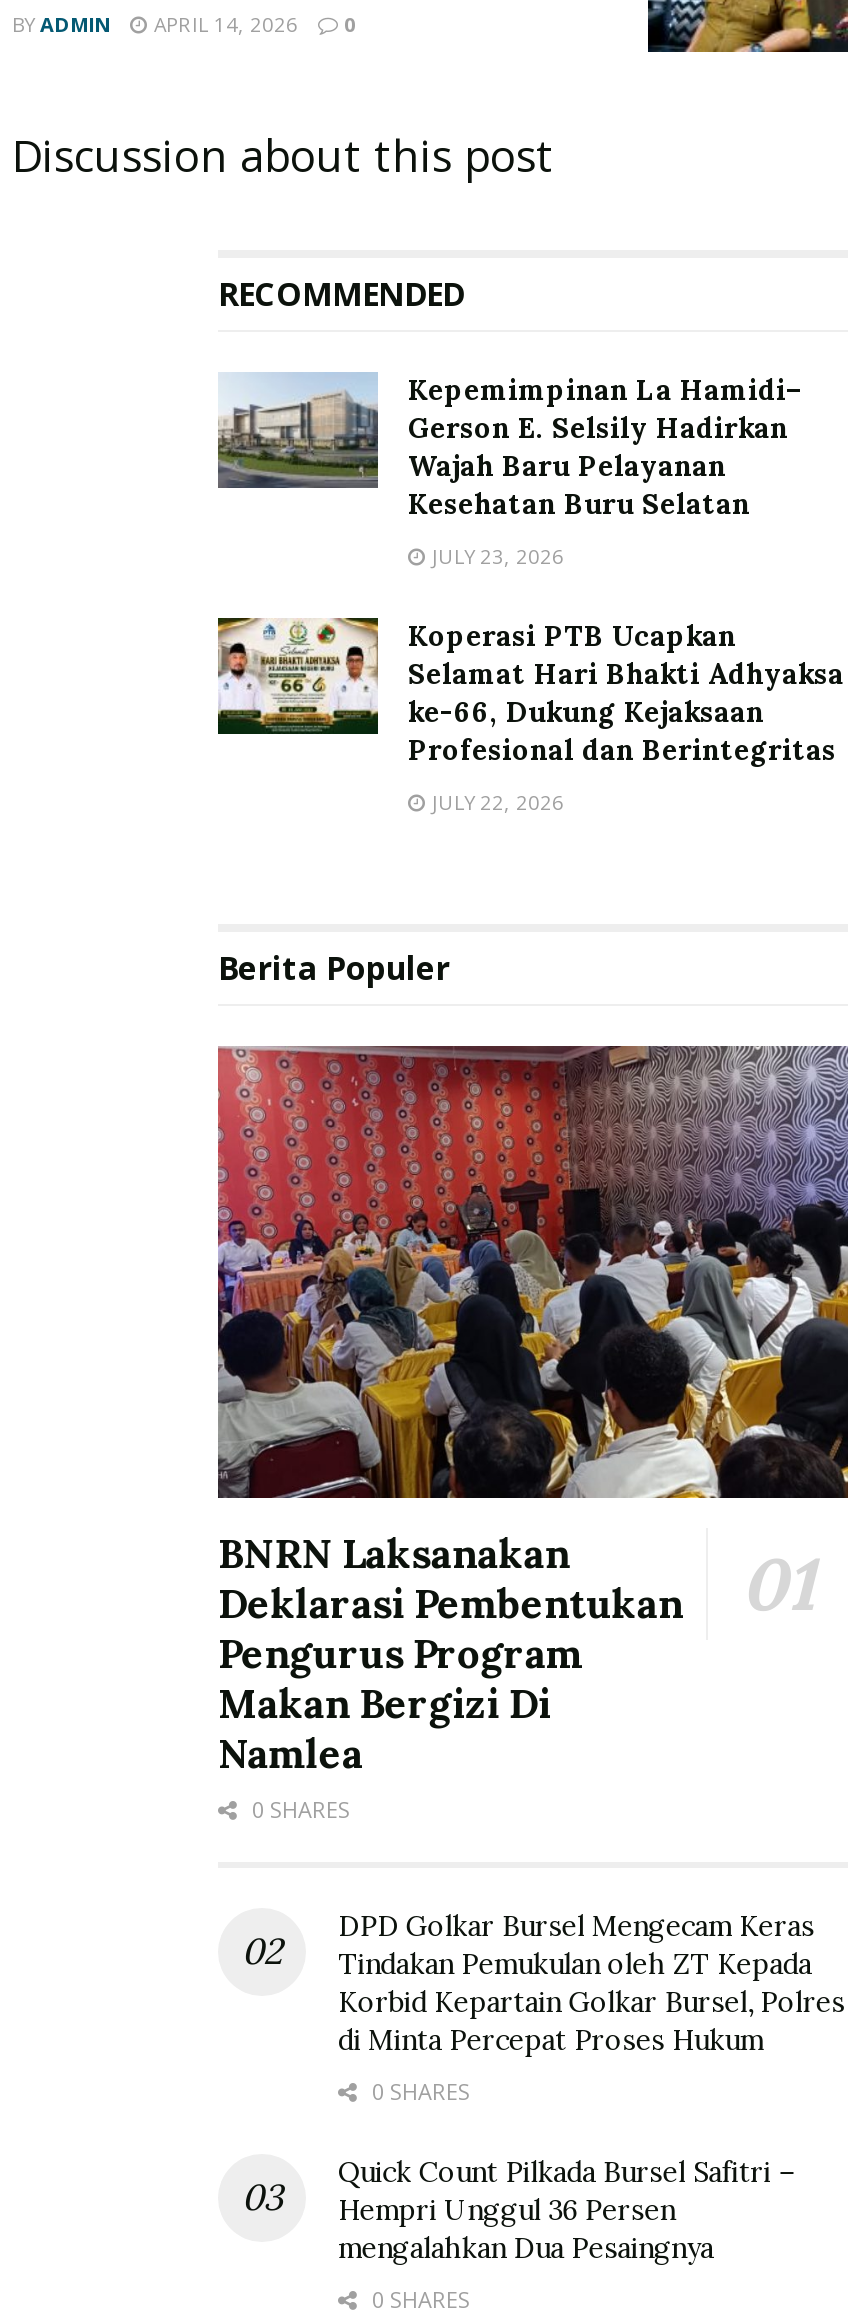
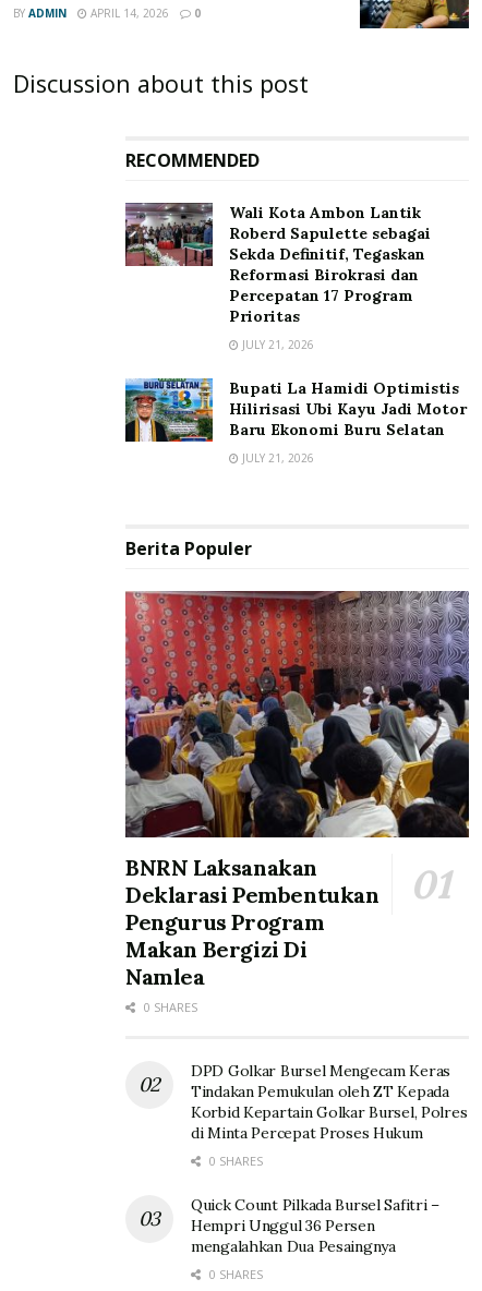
- [image]
- Kepemimpinan La Hamidi–
- Gerson E. Selsily Hadirkan
- Wajah Baru Pelayanan
- Kesehatan Buru Selatan
+ [image]
+ Wali Kota Ambon Lantik
+ Roberd Sapulette sebagai
+ Sekda Definitif, Tegaskan
+ Reformasi Birokrasi dan
+ Percepatan 17 Program
+ Prioritas

- JULY 23, 2026
+ JULY 21, 2026

- [image]
- Koperasi PTB Ucapkan
- Selamat Hari Bhakti Adhyaksa
- ke-66, Dukung Kejaksaan
- Profesional dan Berintegritas
+ [image]
+ Bupati La Hamidi Optimistis
+ Hilirisasi Ubi Kayu Jadi Motor
+ Baru Ekonomi Buru Selatan

- JULY 22, 2026
+ JULY 21, 2026
